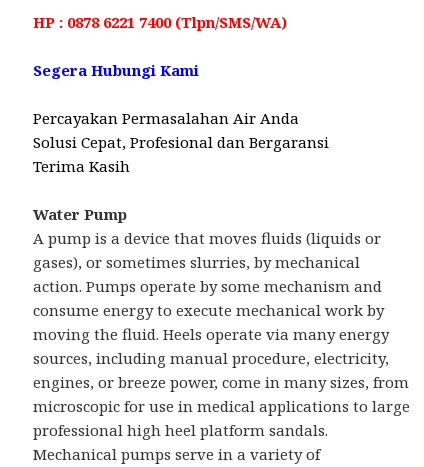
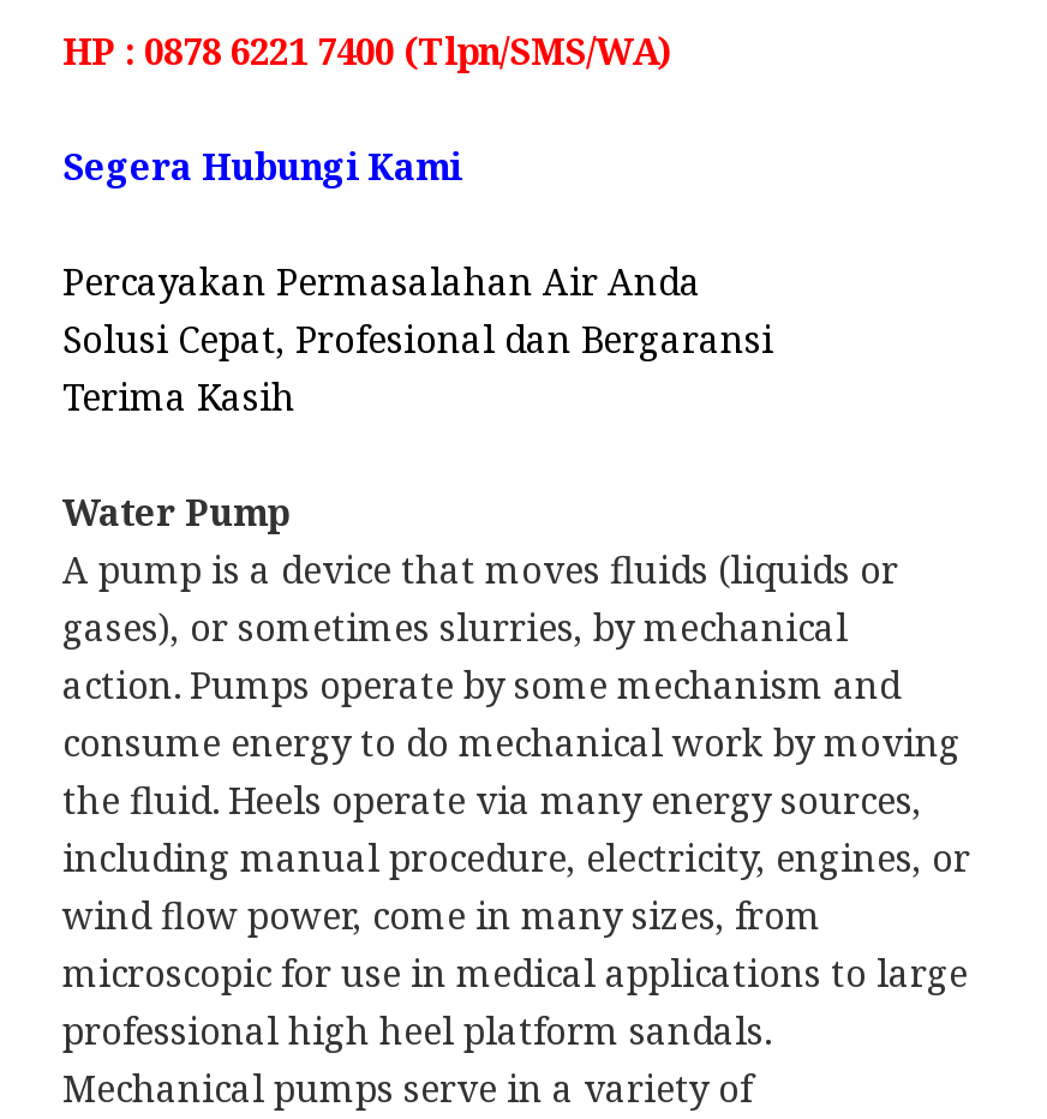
- consume energy to execute mechanical work by
- moving the fluid. Heels operate via many energy
- sources, including manual procedure, electricity,
- engines, or breeze power, come in many sizes, from
+ consume energy to do mechanical work by moving
+ the fluid. Heels operate via many energy sources,
+ including manual procedure, electricity, engines, or
+ wind flow power, come in many sizes, from
